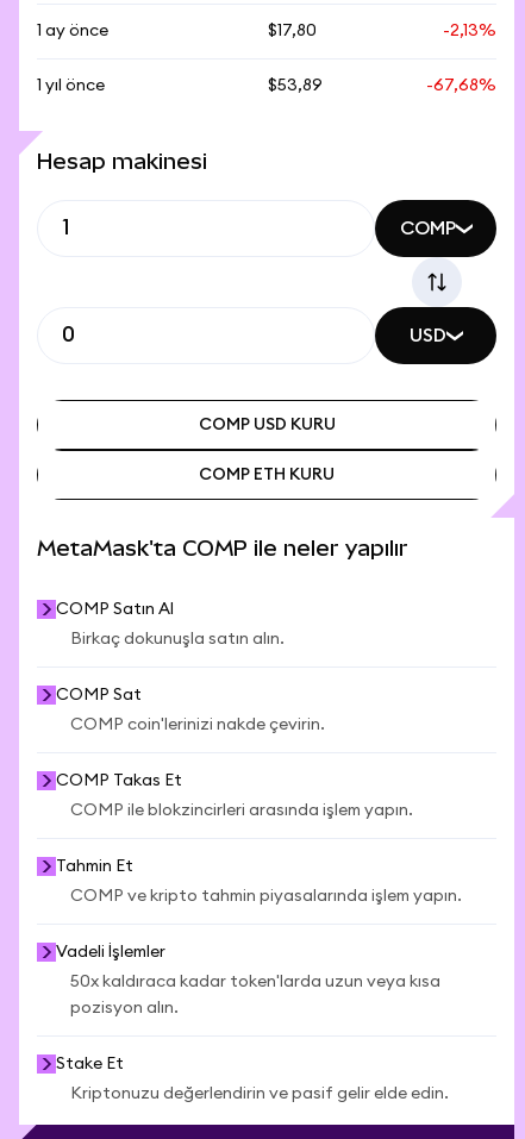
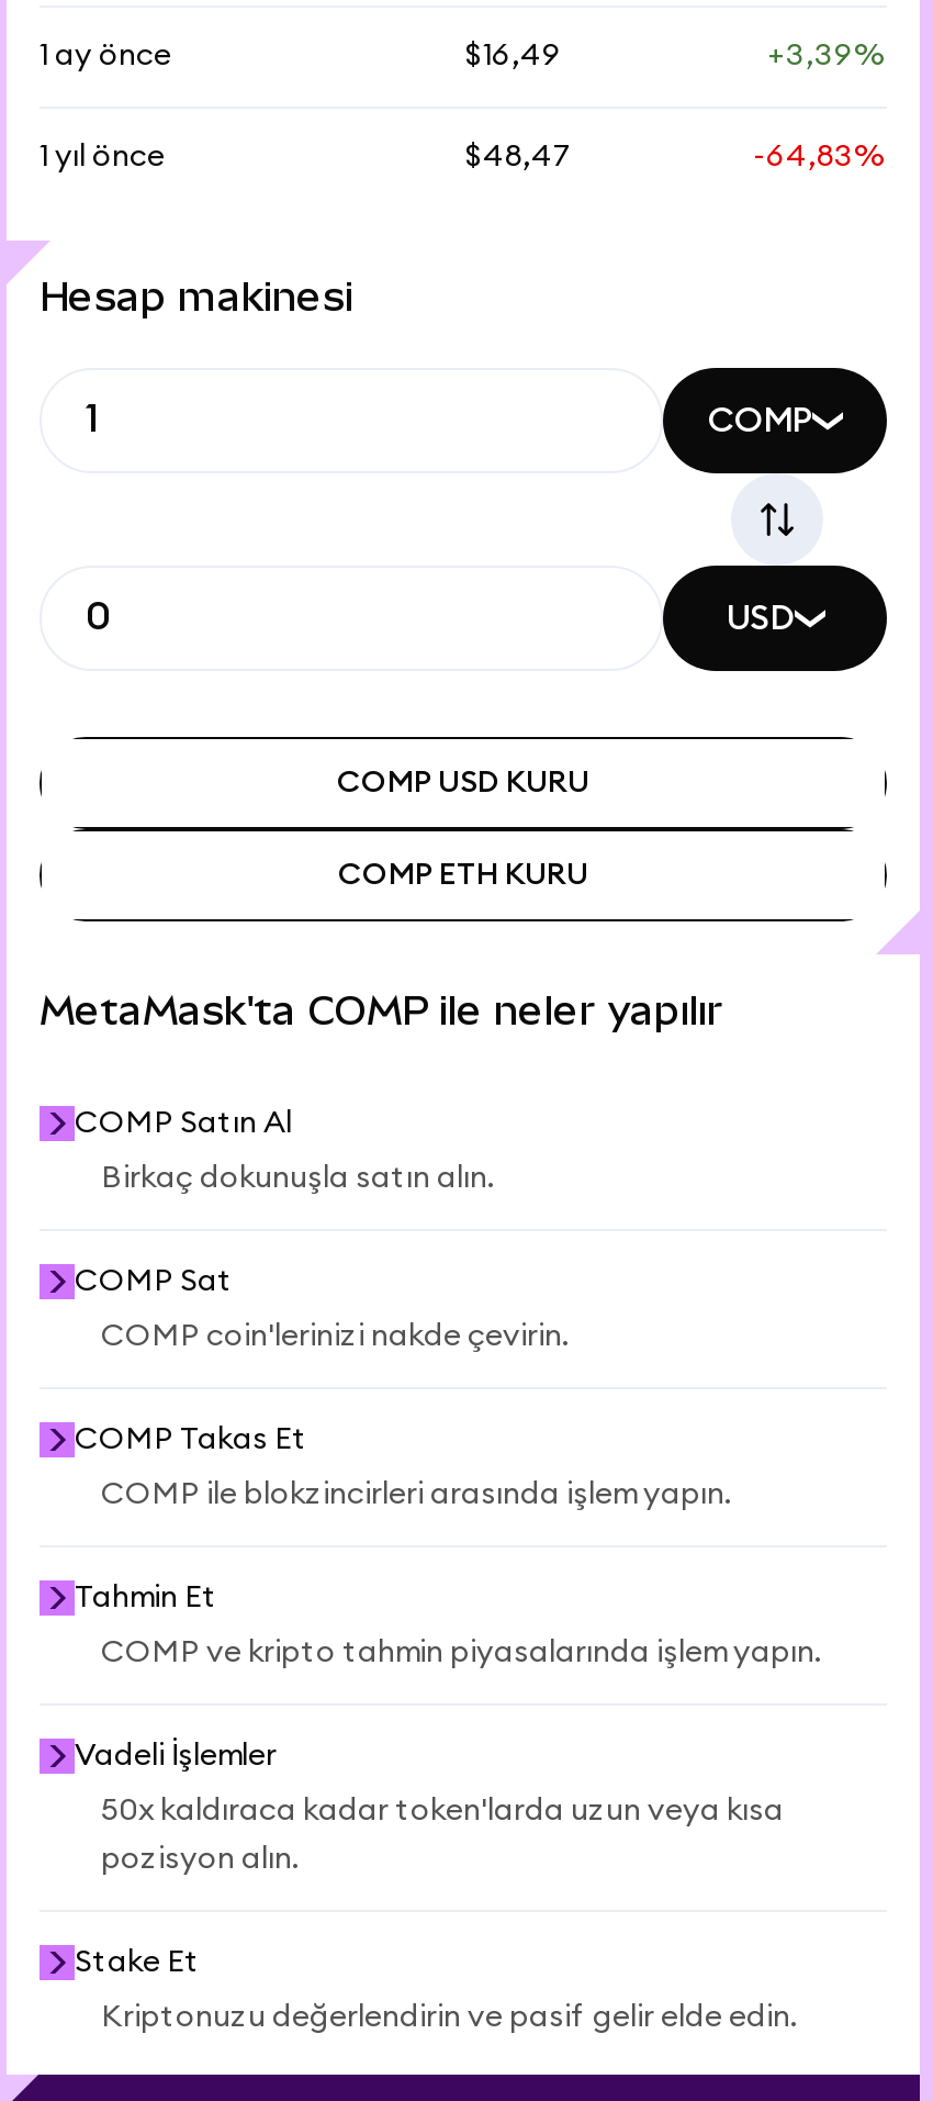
- $17,80
+ $16,49

- -2,13%
+ +3,39%

- $53,89
+ $48,47

- -67,68%
+ -64,83%
